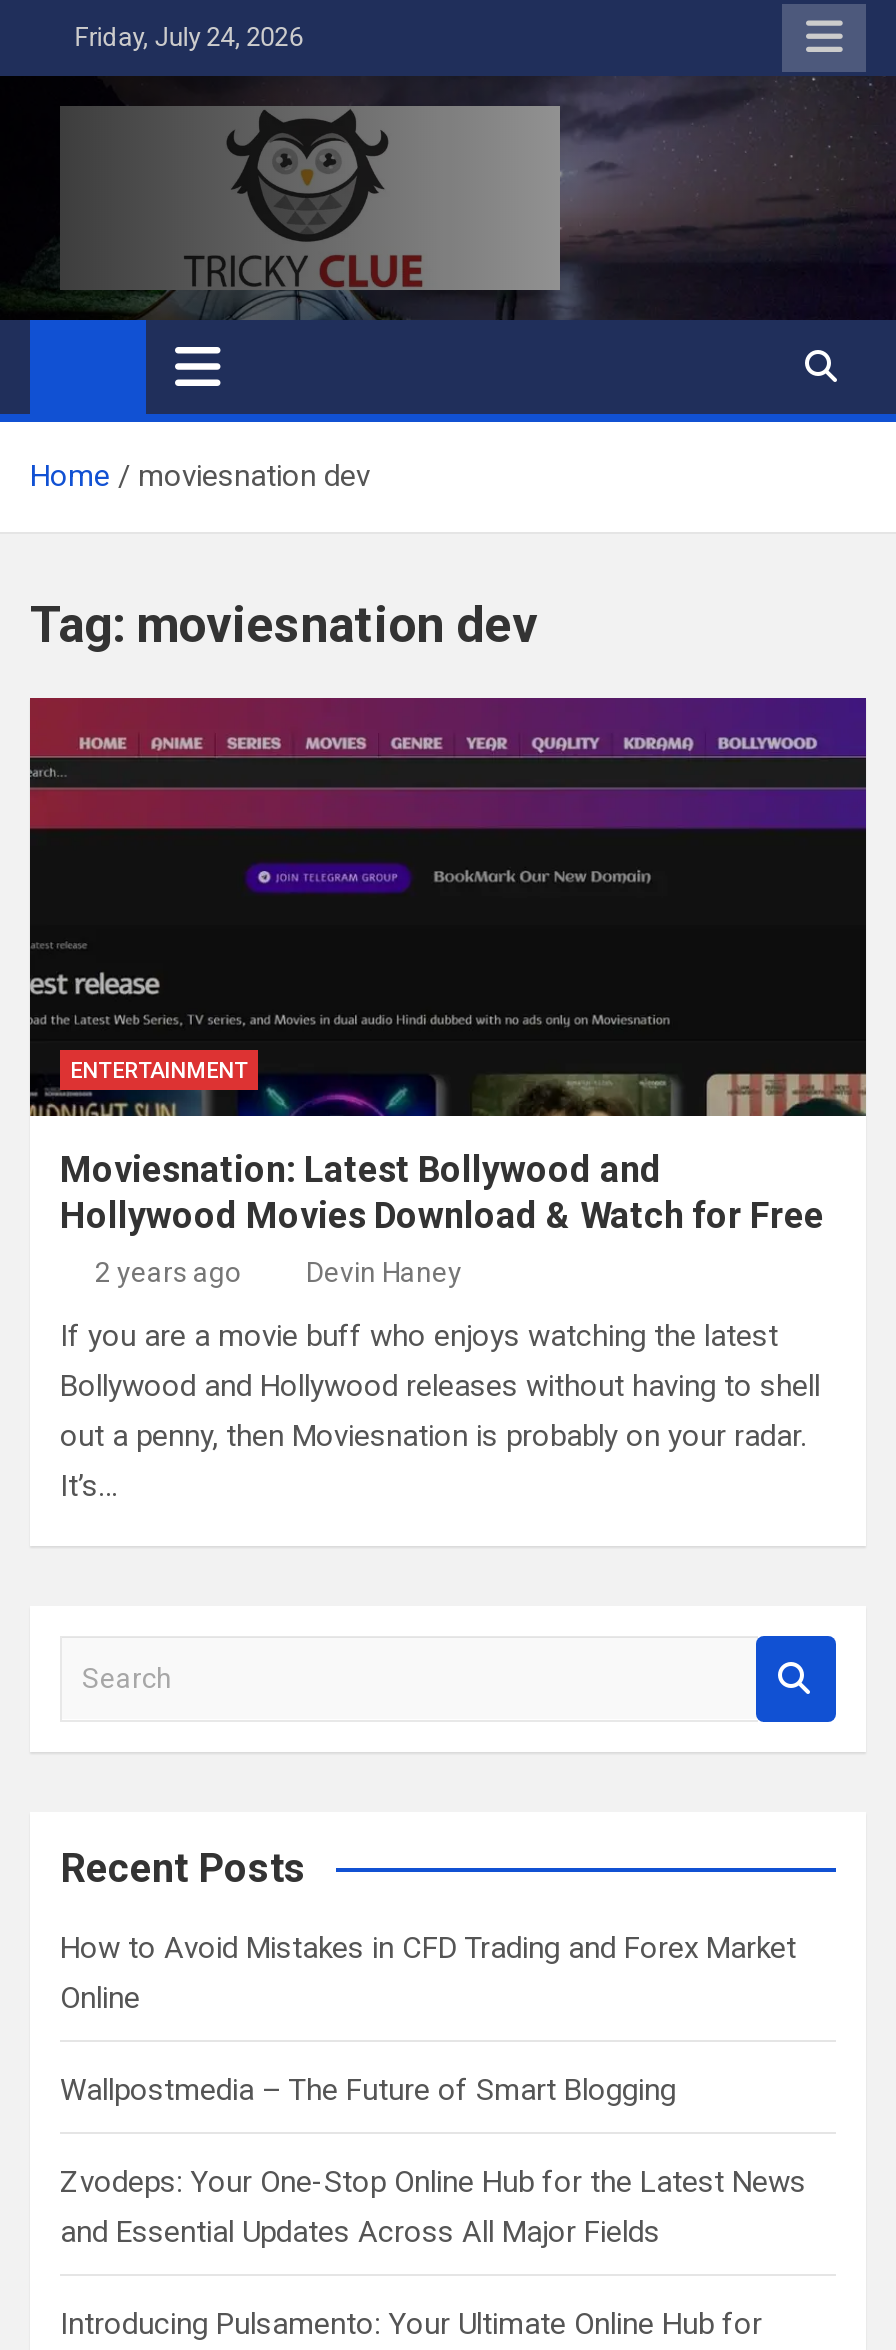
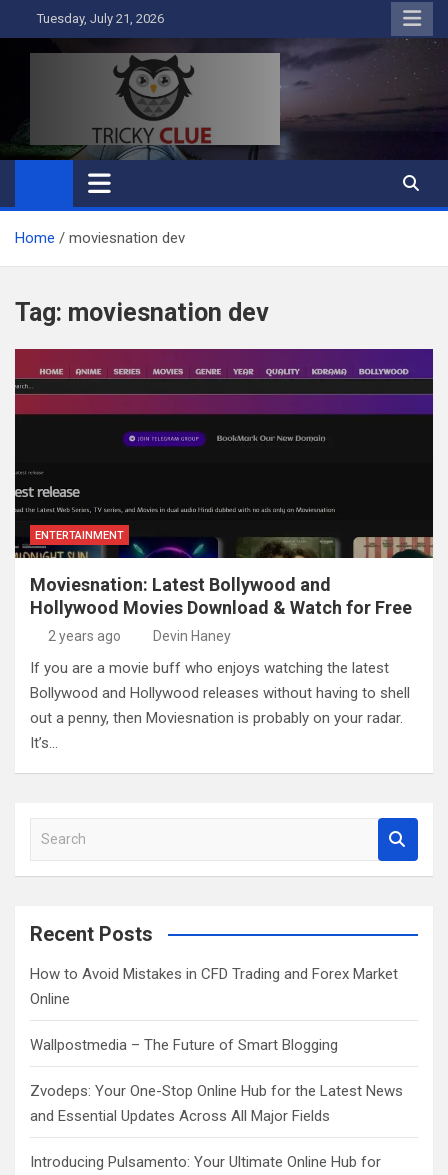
- Friday, July 24, 2026
+ Tuesday, July 21, 2026
